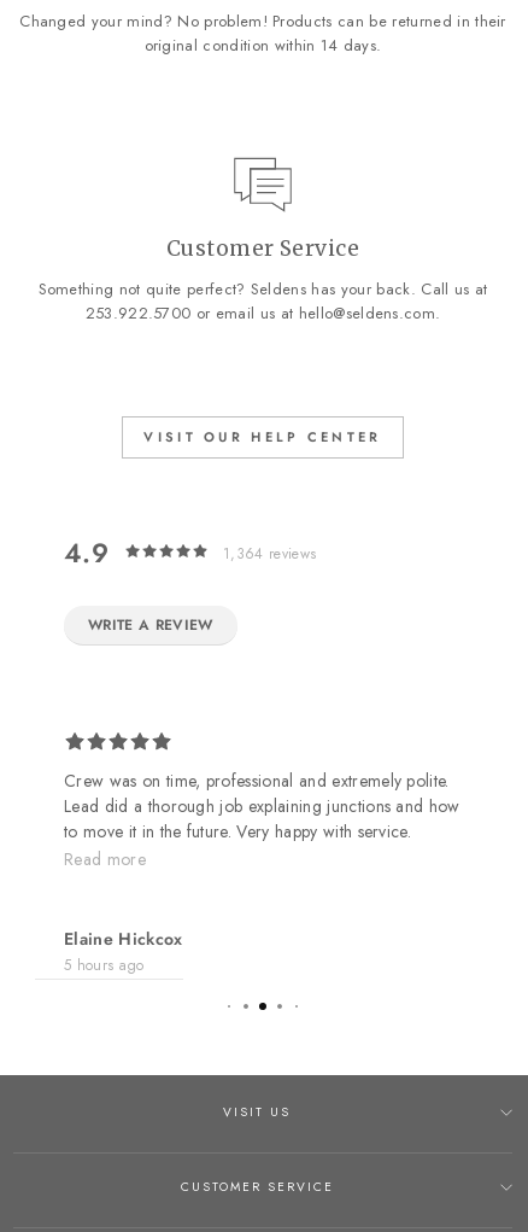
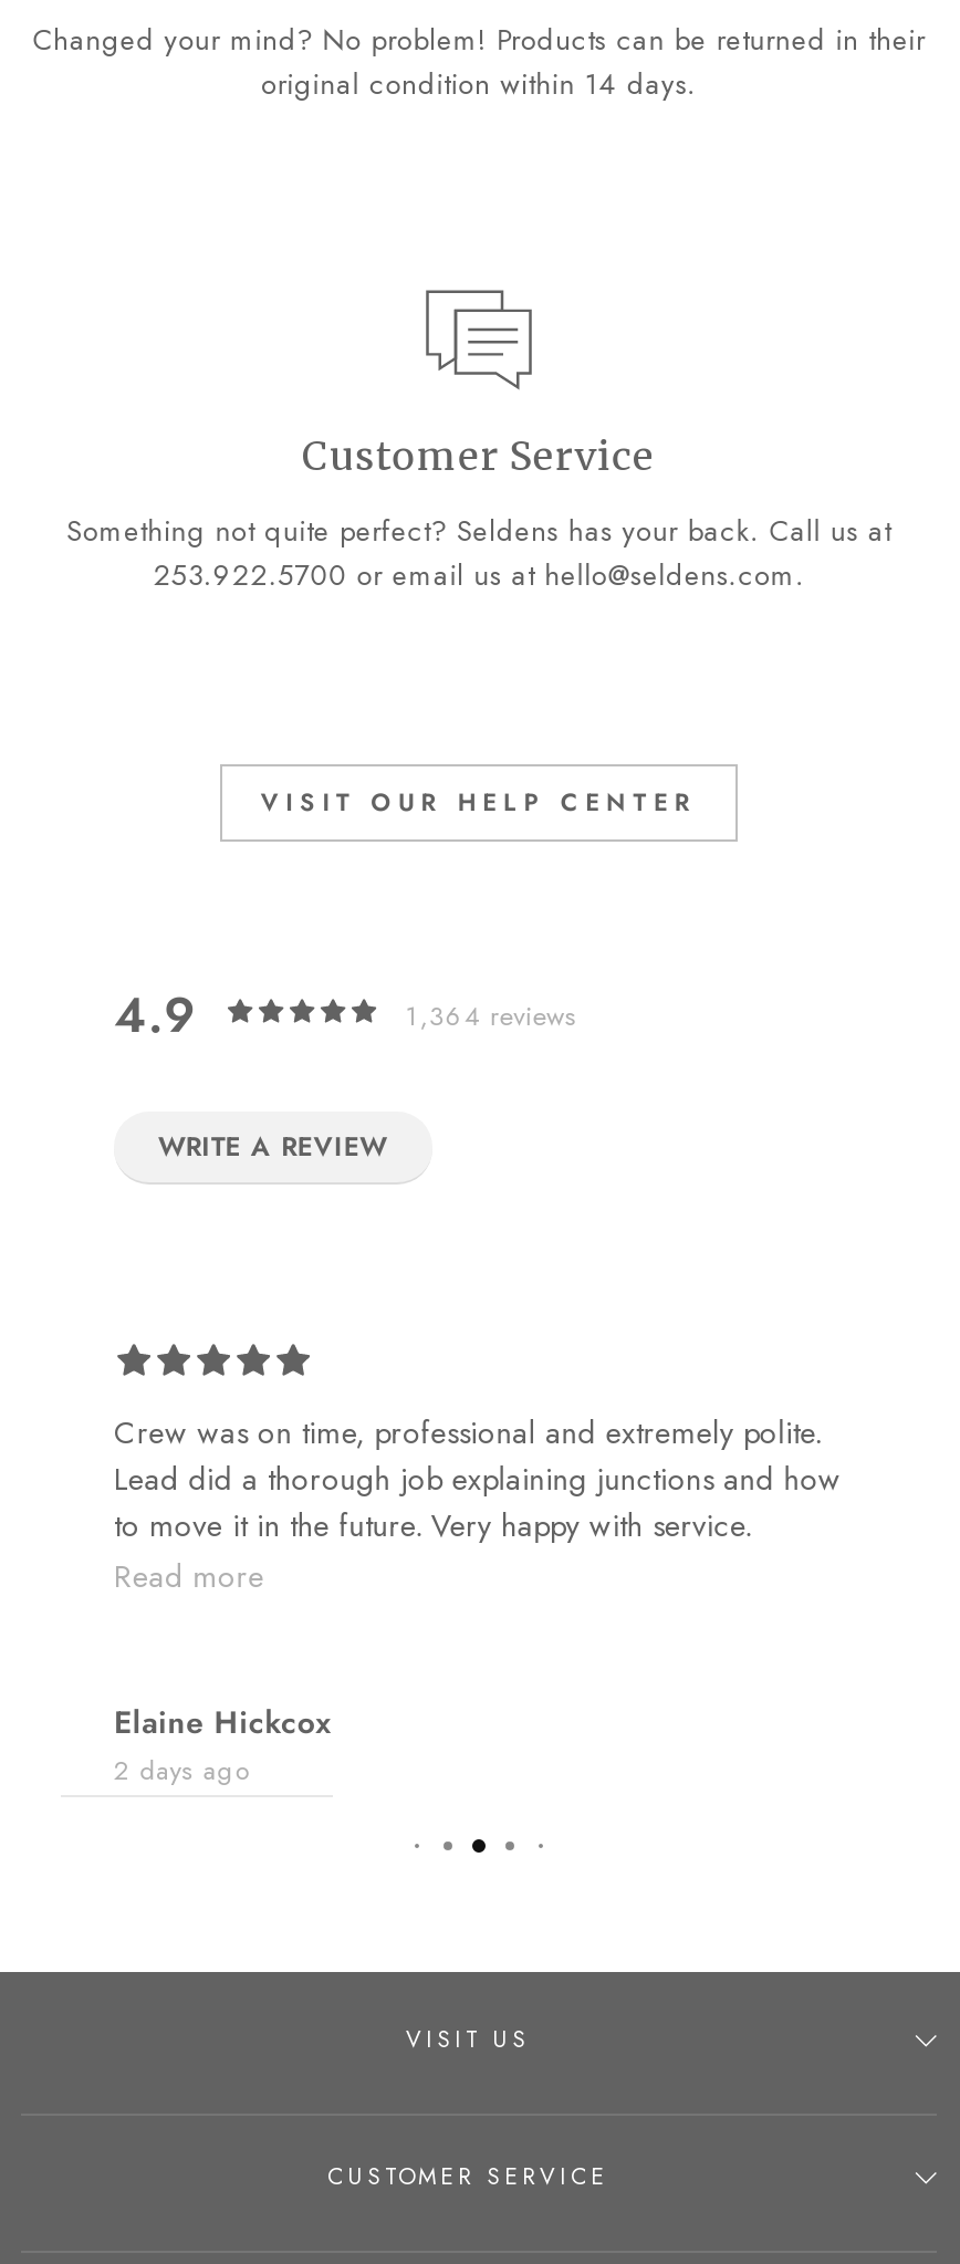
- 5 hours ago
+ 2 days ago
